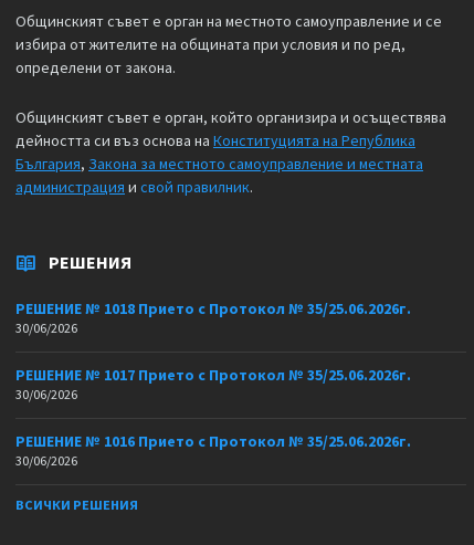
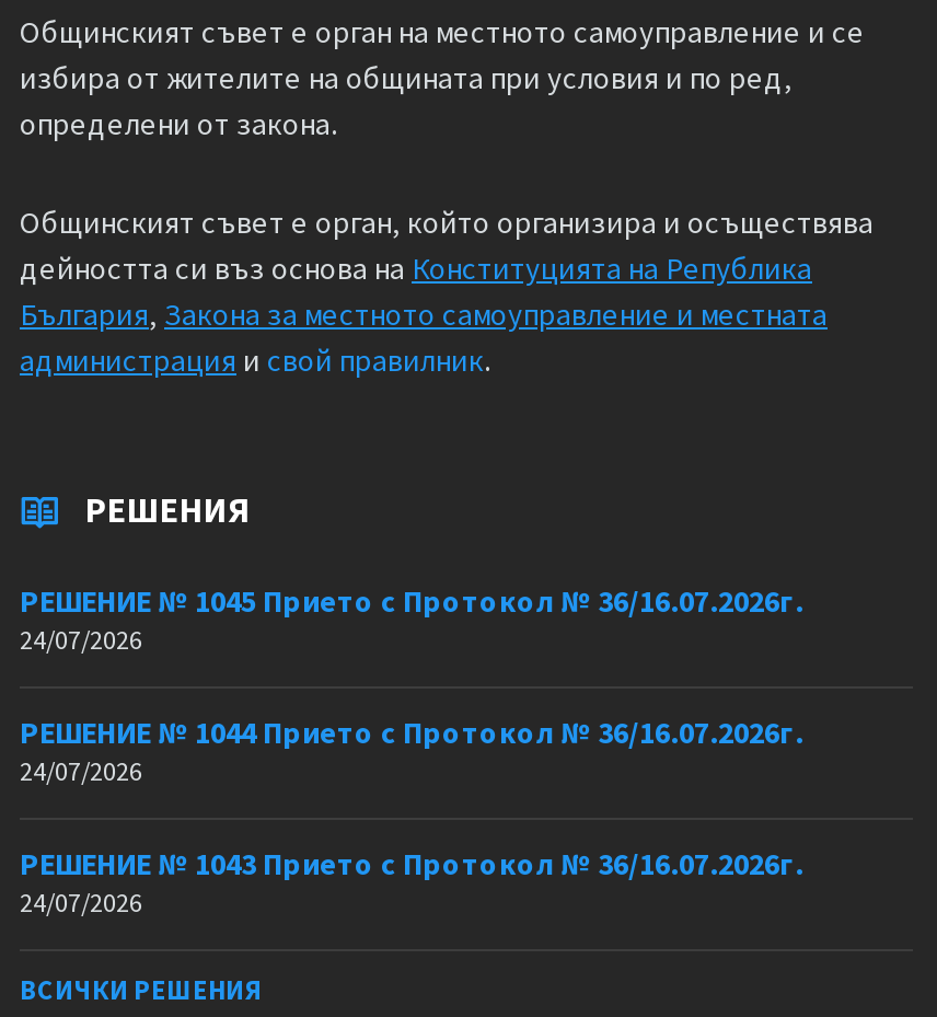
- РЕШЕНИЕ № 1018 Прието с Протокол № 35/25.06.2026г.
+ РЕШЕНИЕ № 1045 Прието с Протокол № 36/16.07.2026г.

- 30/06/2026
+ 24/07/2026

- РЕШЕНИЕ № 1017 Прието с Протокол № 35/25.06.2026г.
+ РЕШЕНИЕ № 1044 Прието с Протокол № 36/16.07.2026г.

- 30/06/2026
+ 24/07/2026

- РЕШЕНИЕ № 1016 Прието с Протокол № 35/25.06.2026г.
+ РЕШЕНИЕ № 1043 Прието с Протокол № 36/16.07.2026г.

- 30/06/2026
+ 24/07/2026
